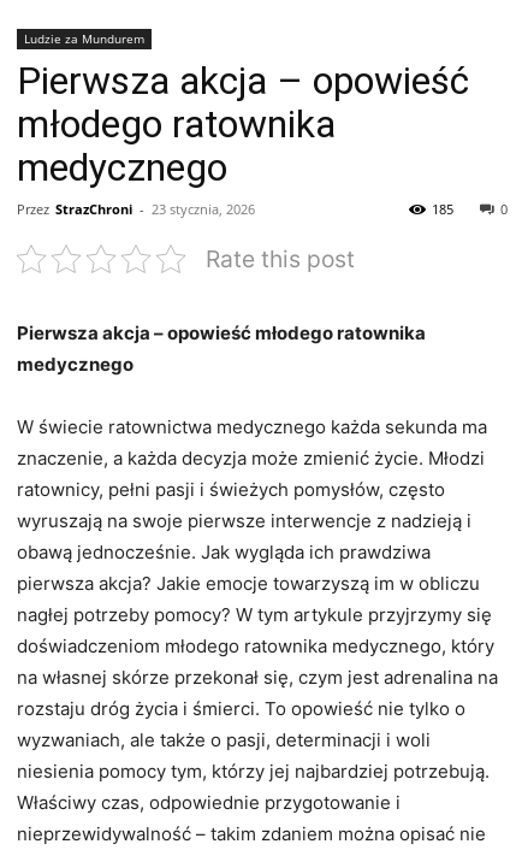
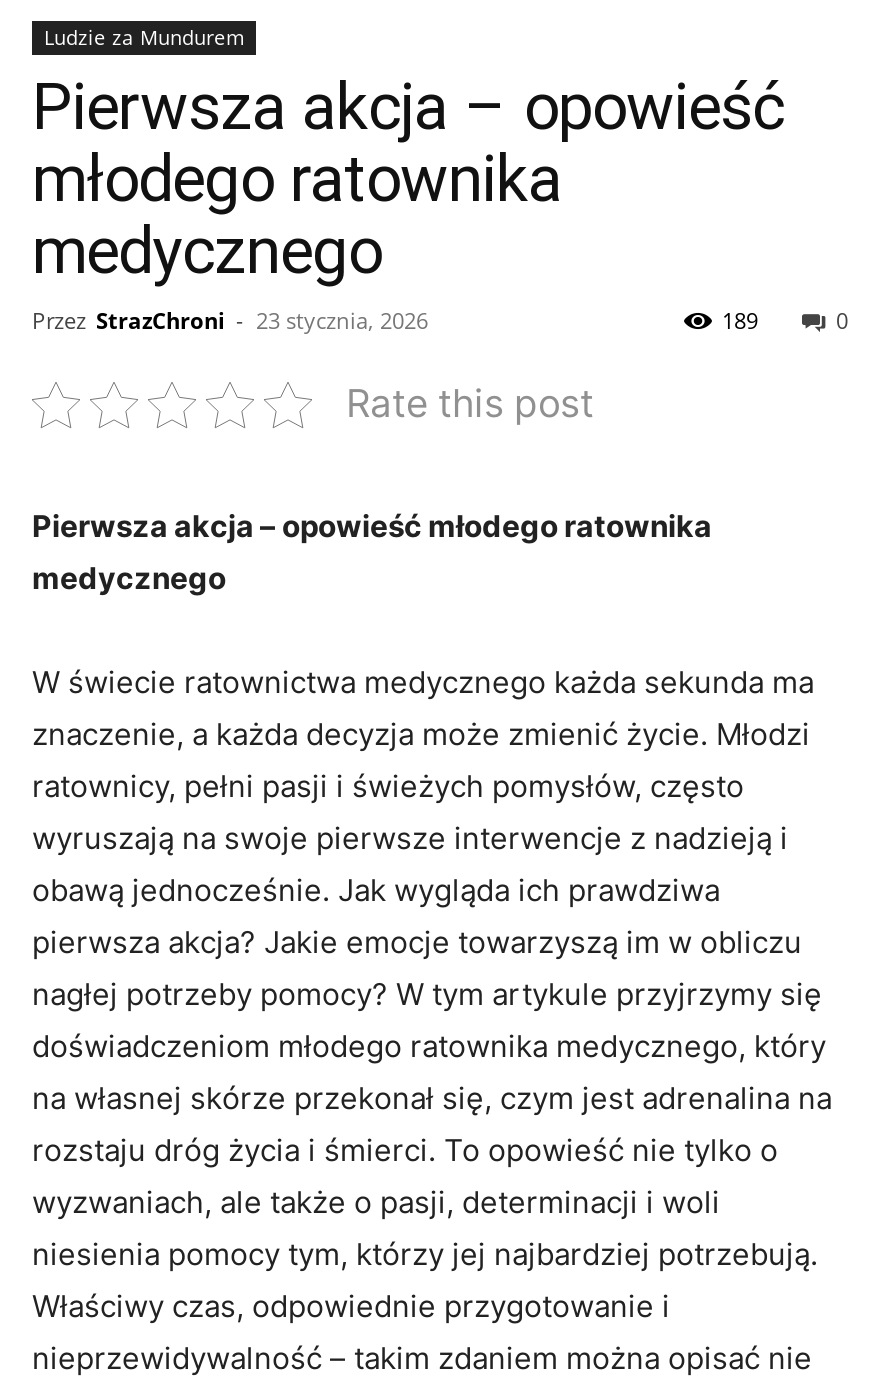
- 185
+ 189
